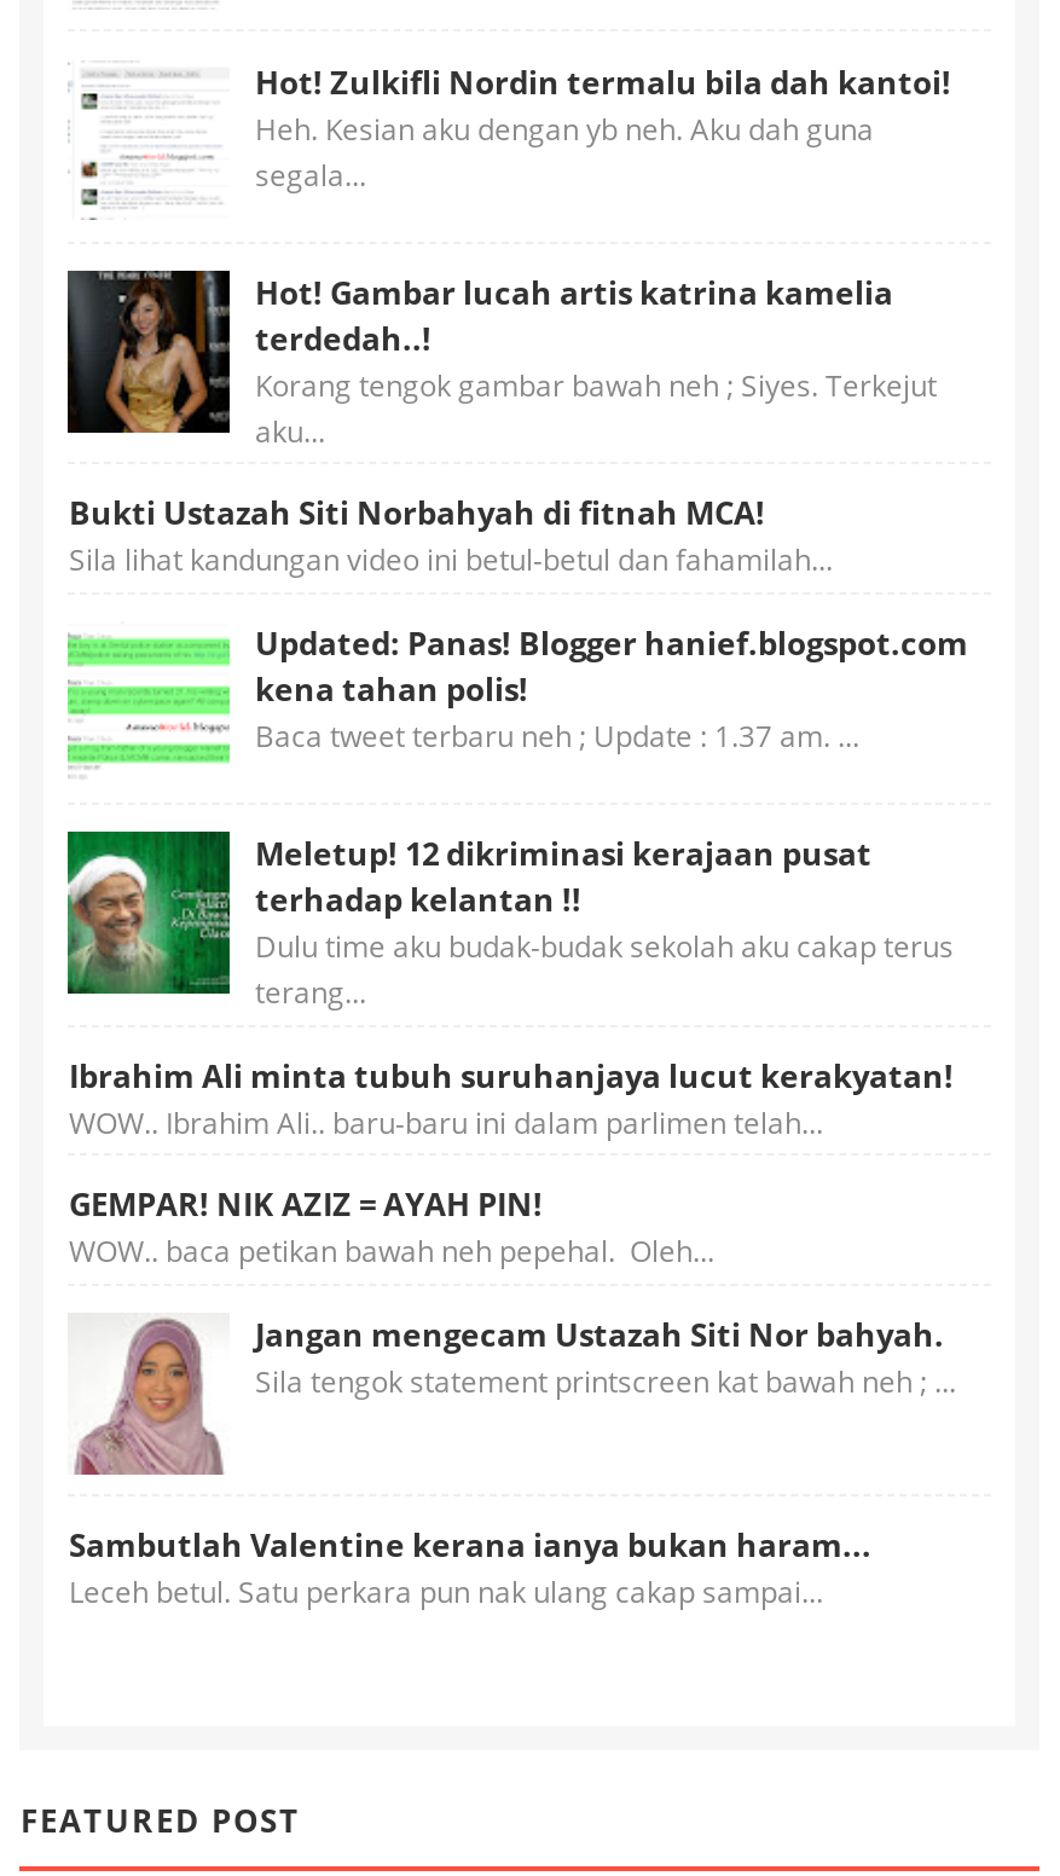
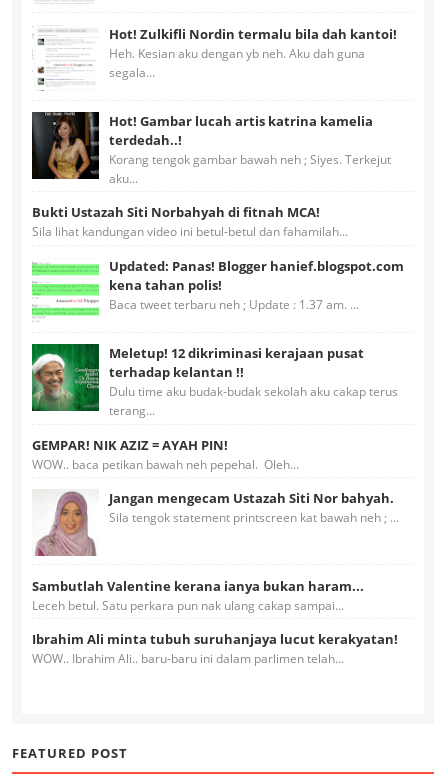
moved down: Ibrahim Ali minta tubuh suruhanjaya lucut kerakyatan! | WOW.. Ibrahim Ali.. baru-baru ini dalam parlimen telah...

moved up: [image] | GEMPAR! NIK AZIZ = AYAH PIN! | WOW.. baca petikan bawah neh pepehal. Oleh... | Jangan mengecam Ustazah Siti Nor bahyah. | Sila tengok statement printscreen kat bawah neh ; ... | Sambutlah Valentine kerana ianya bukan haram... | Leceh betul. Satu perkara pun nak ulang cakap sampai...
